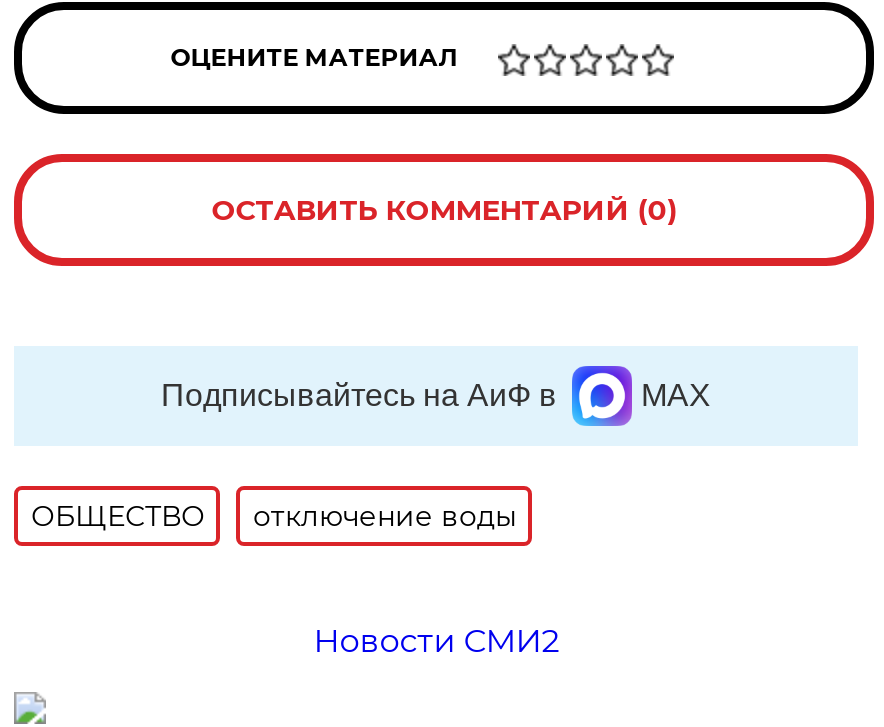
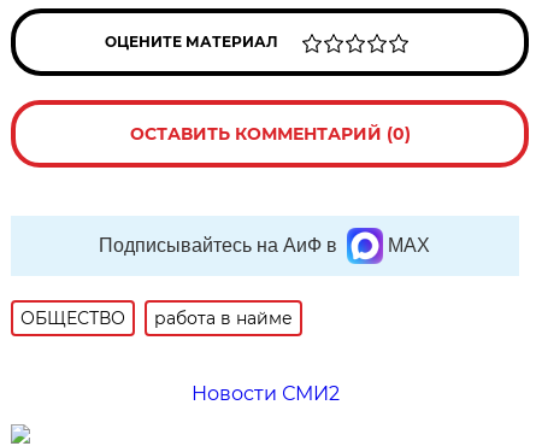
- отключение воды
+ работа в найме
